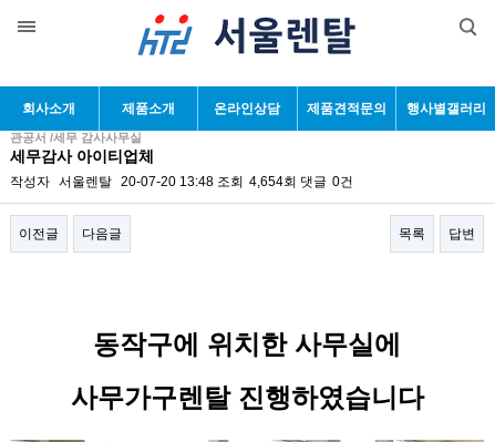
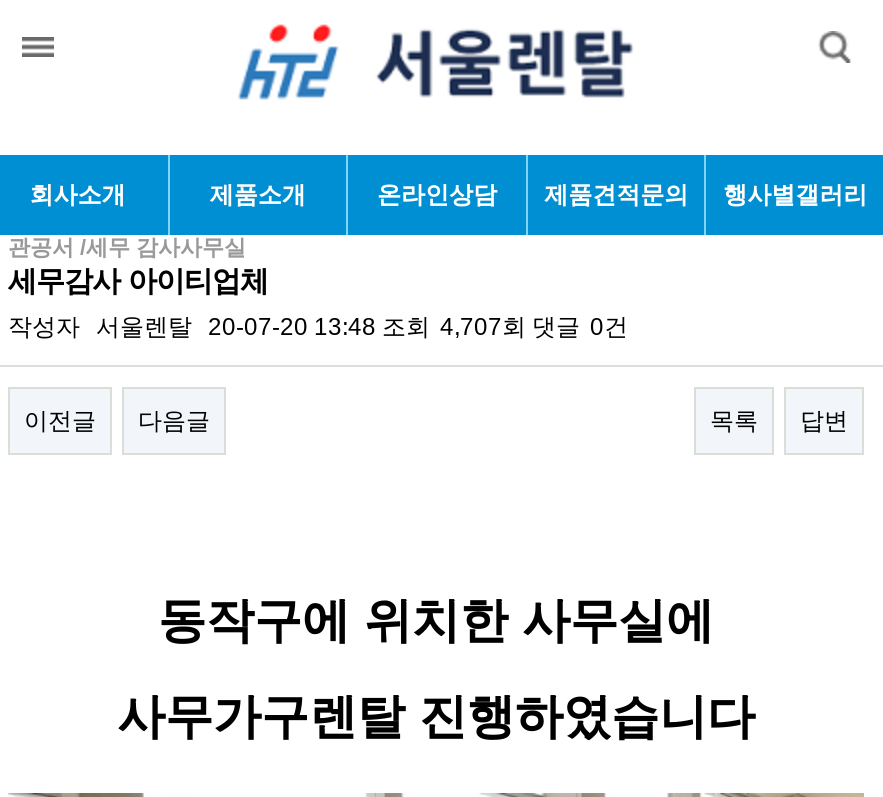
- 작성자 서울렌탈 20-07-20 13:48 조회 4,654회 댓글 0건
+ 작성자 서울렌탈 20-07-20 13:48 조회 4,707회 댓글 0건
